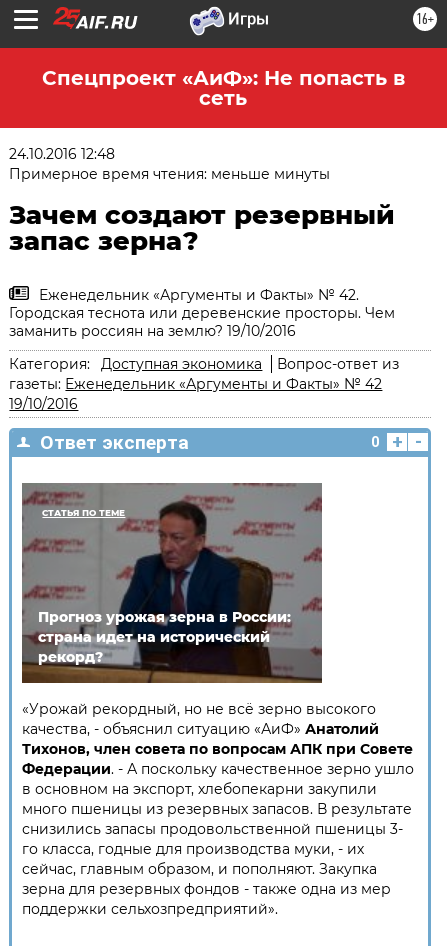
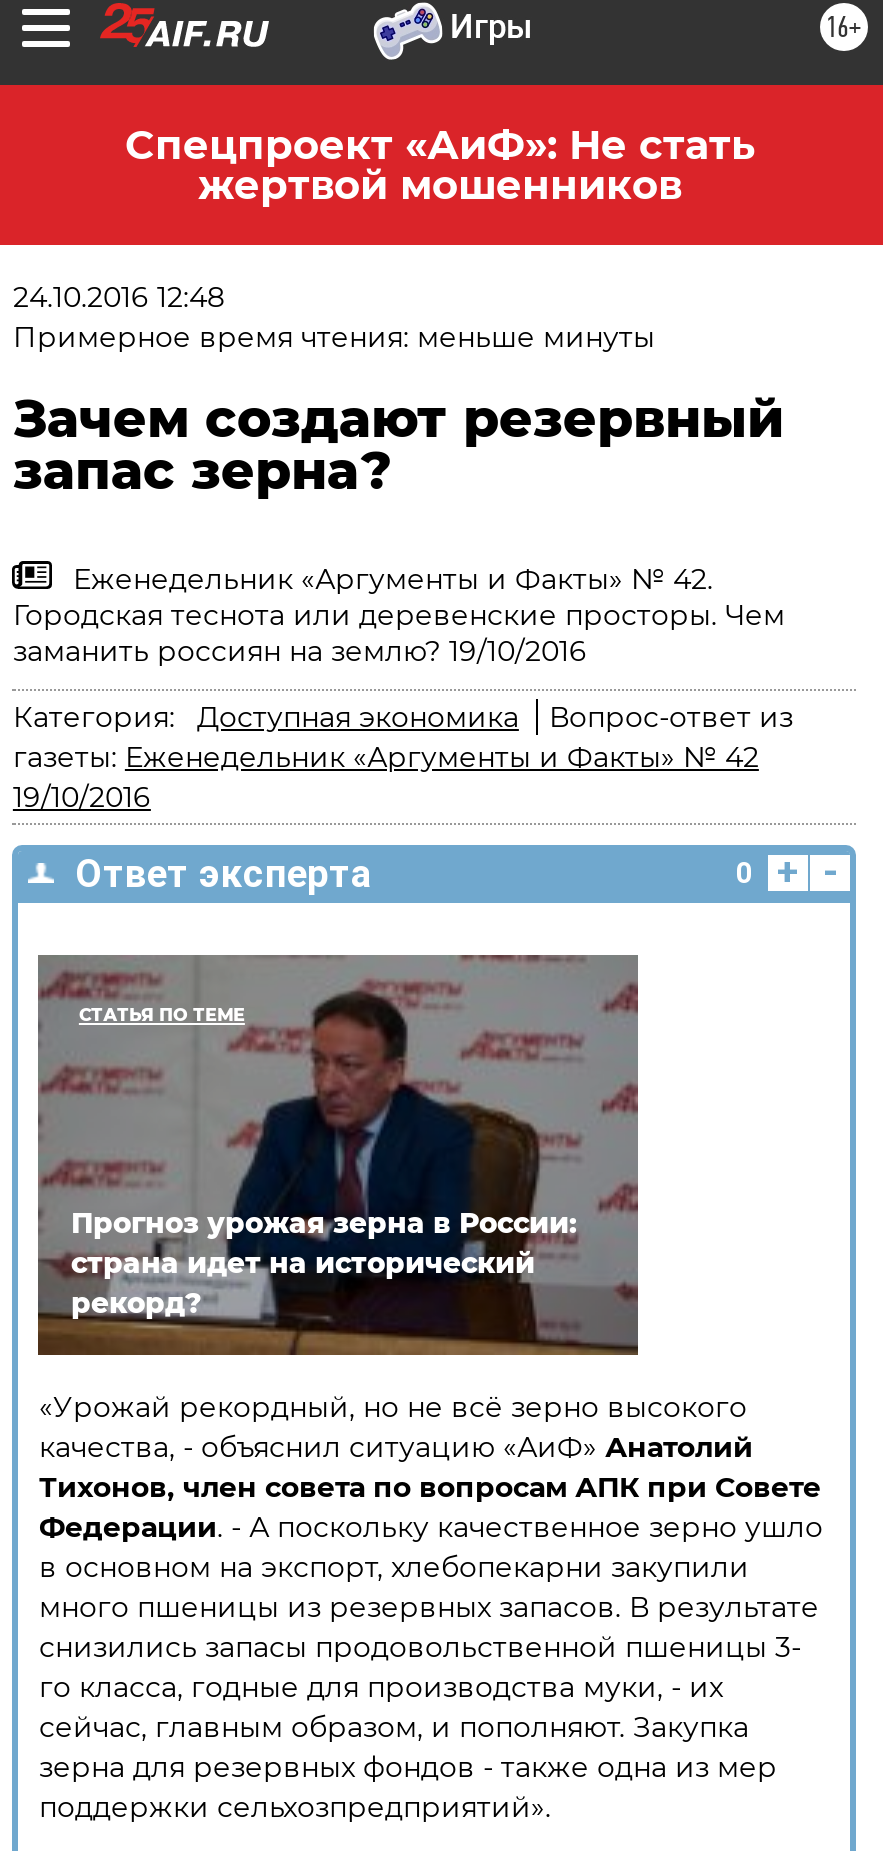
- Спецпроект «АиФ»: Не попасть в
- сеть
+ Спецпроект «АиФ»: Не стать
+ жертвой мошенников
